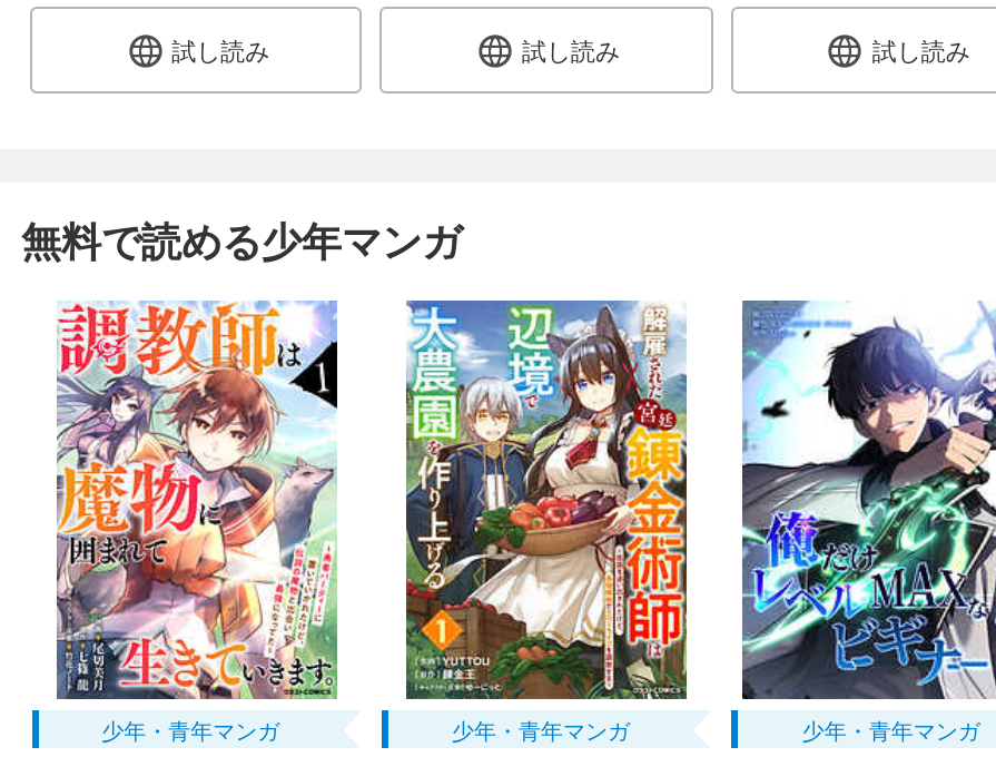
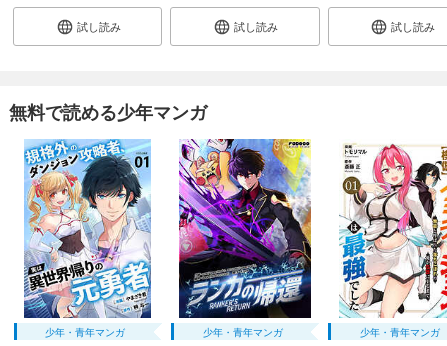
- [image]
+ [image]

- [image]
+ [image]

- [image]
+ [image]
